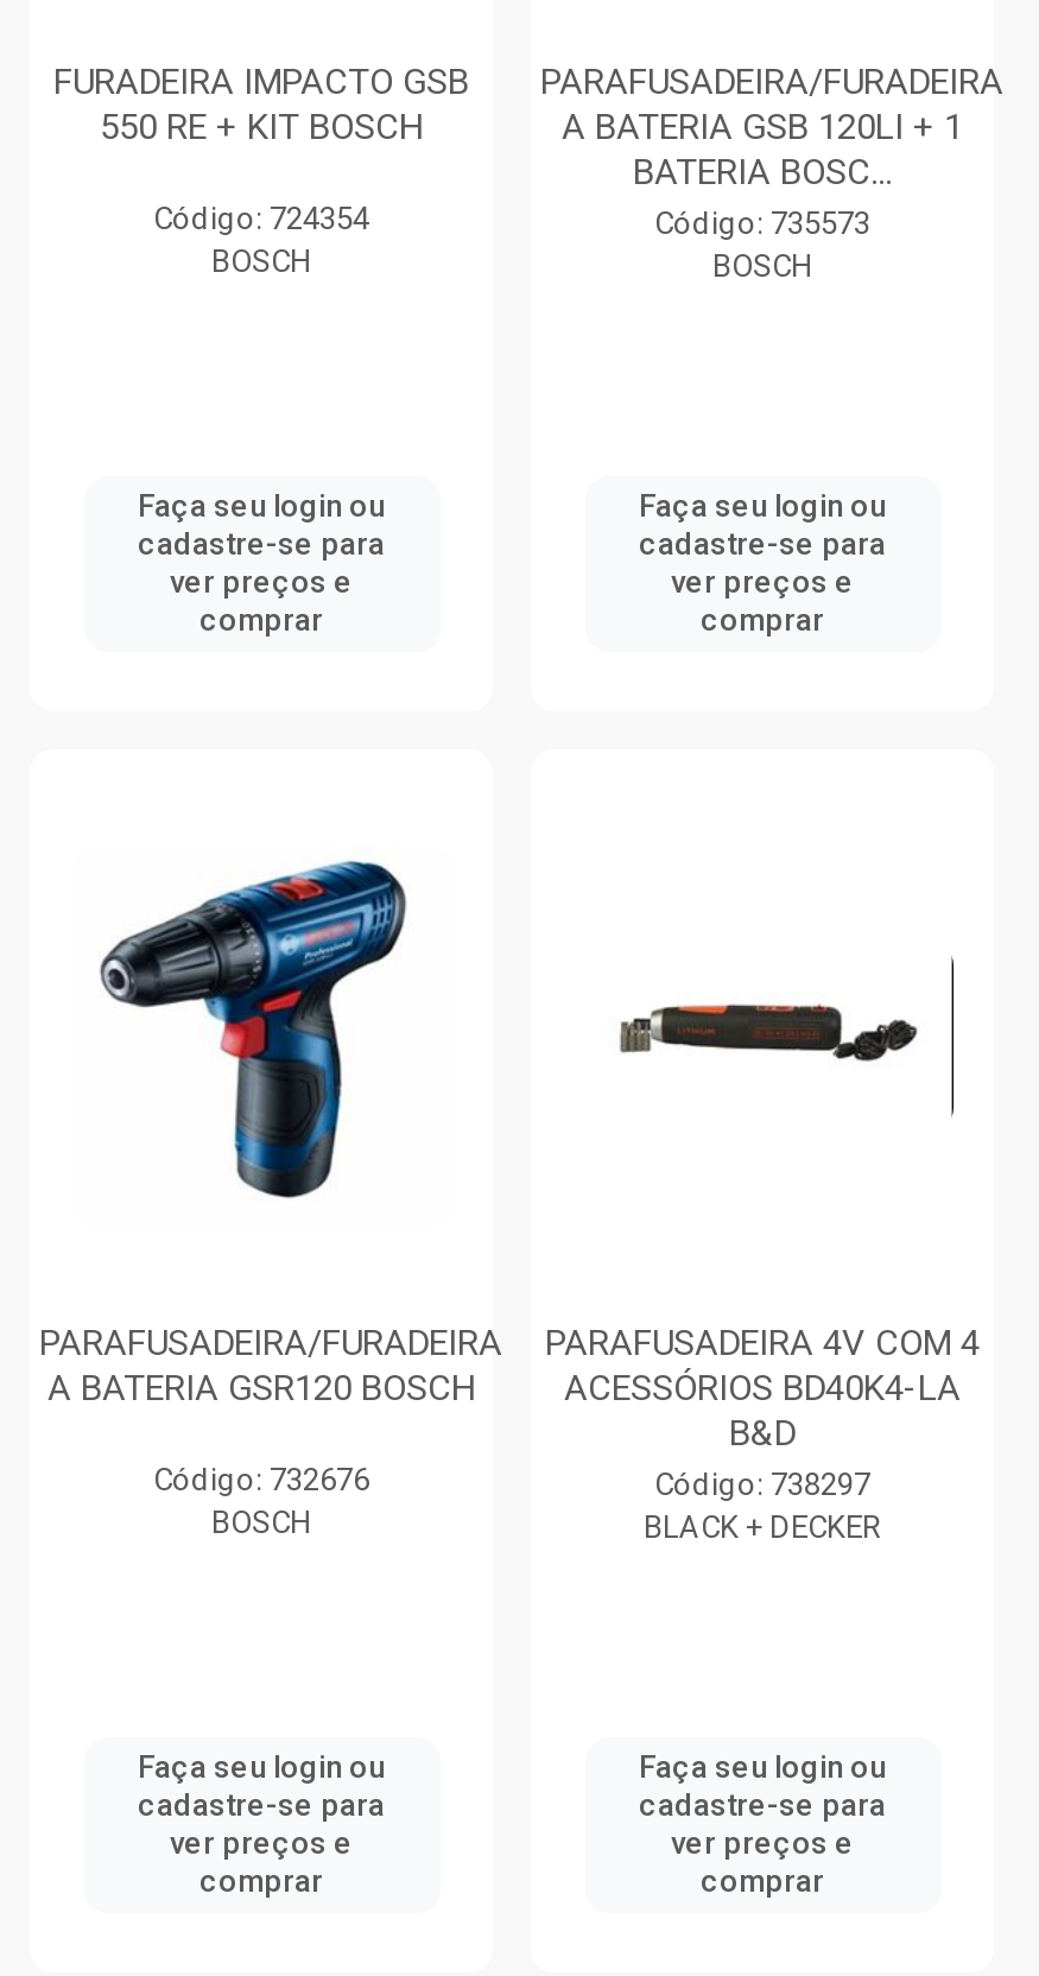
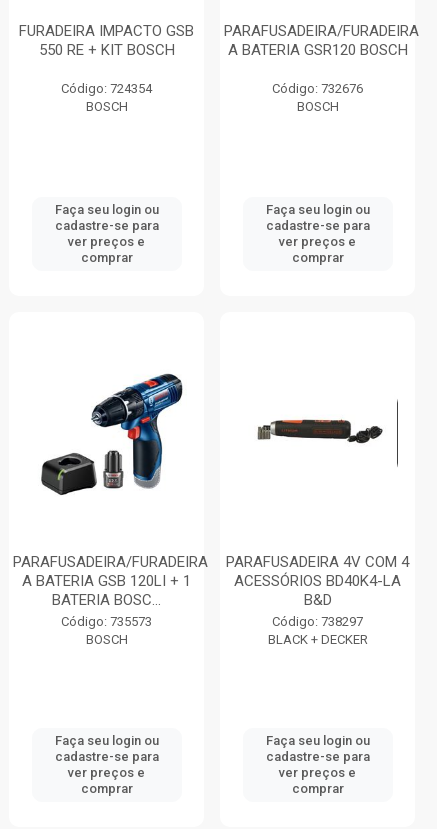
moved down: A BATERIA GSB 120LI + 1 | BATERIA BOSC... | Código: 735573

- [image]
+ [image]

moved up: A BATERIA GSR120 BOSCH | Código: 732676
